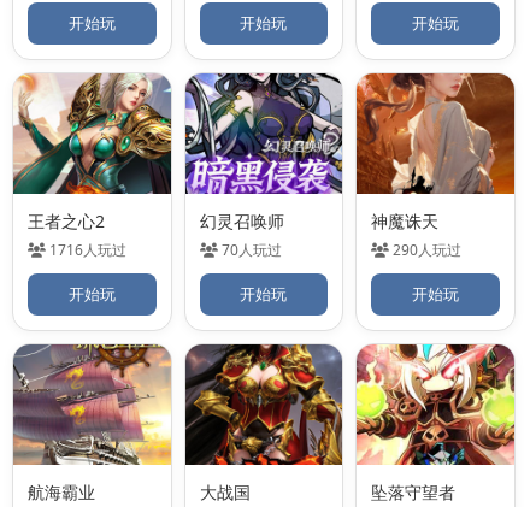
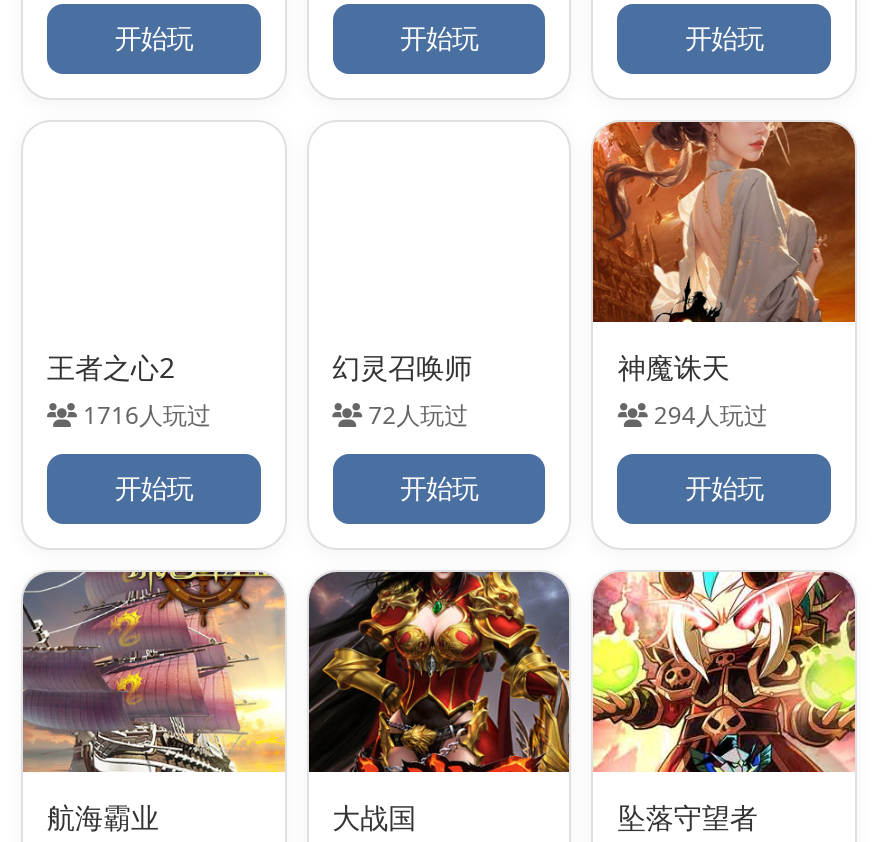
- [image]

- [image]

- 70人玩过
+ 72人玩过

- 290人玩过
+ 294人玩过
